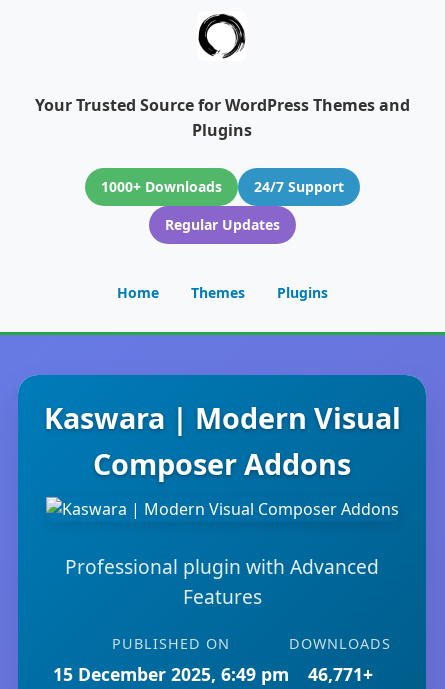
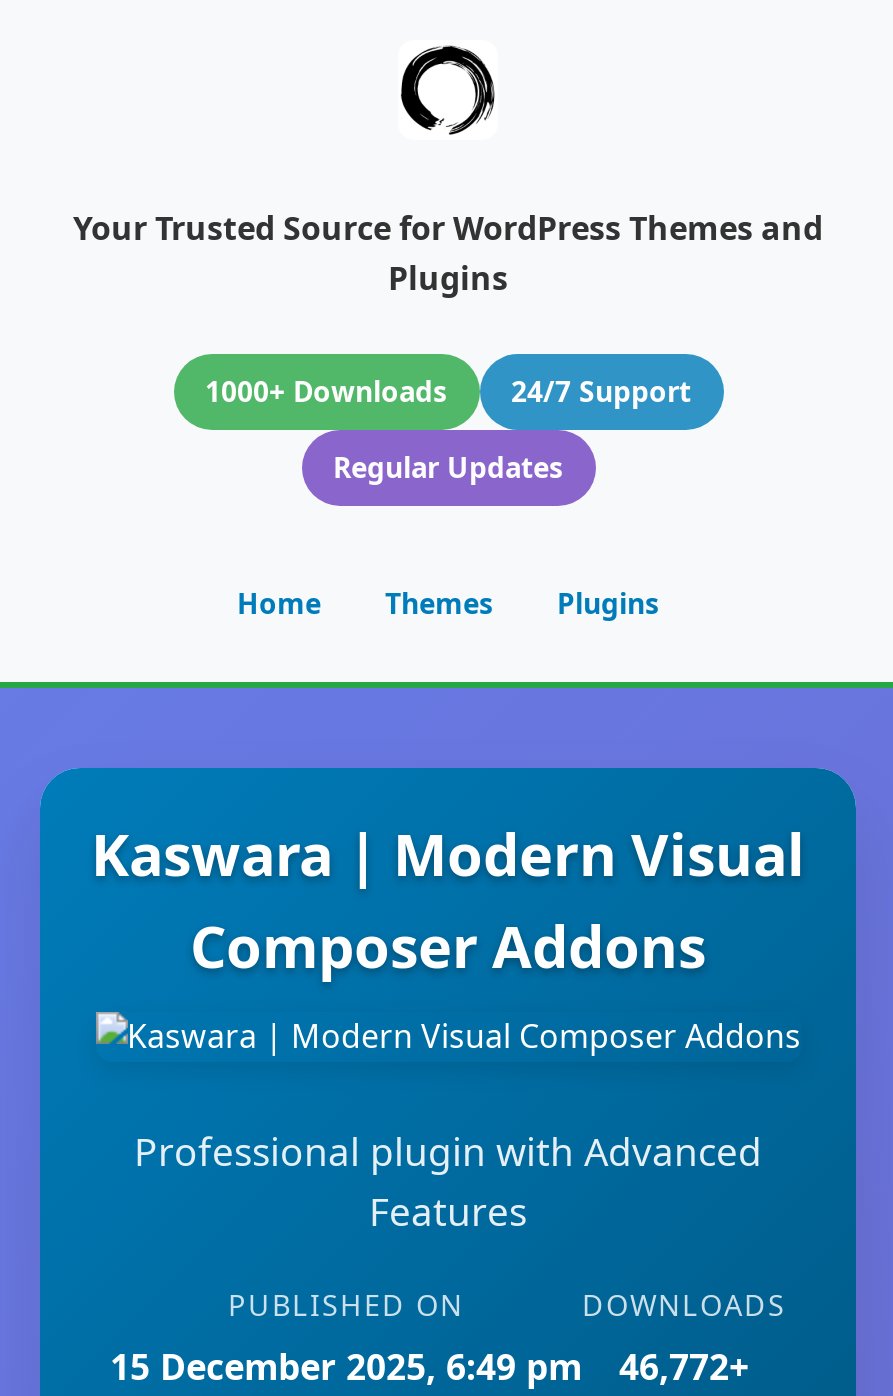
- 15 December 2025, 6:49 pm 46,771+
+ 15 December 2025, 6:49 pm 46,772+
